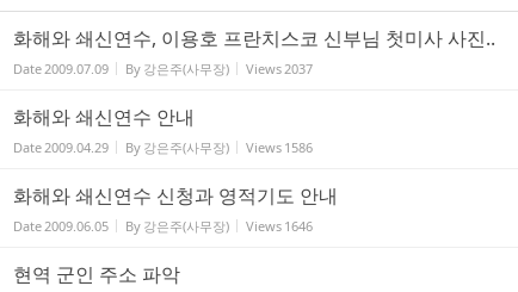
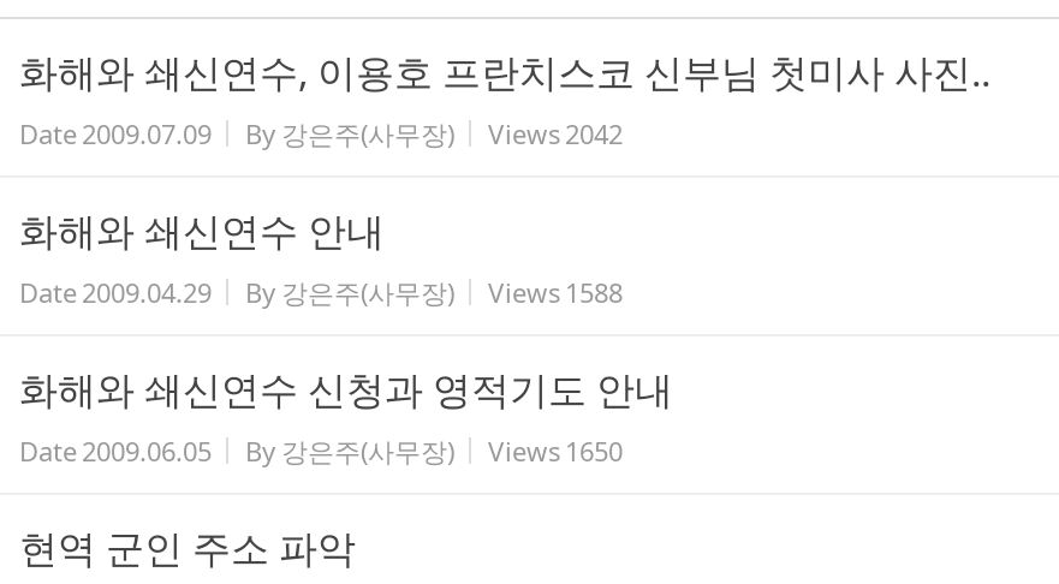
- Date 2009.07.09 By 강은주(사무장) Views 2037
+ Date 2009.07.09 By 강은주(사무장) Views 2042

- Date 2009.04.29 By 강은주(사무장) Views 1586
+ Date 2009.04.29 By 강은주(사무장) Views 1588

- Date 2009.06.05 By 강은주(사무장) Views 1646
+ Date 2009.06.05 By 강은주(사무장) Views 1650
